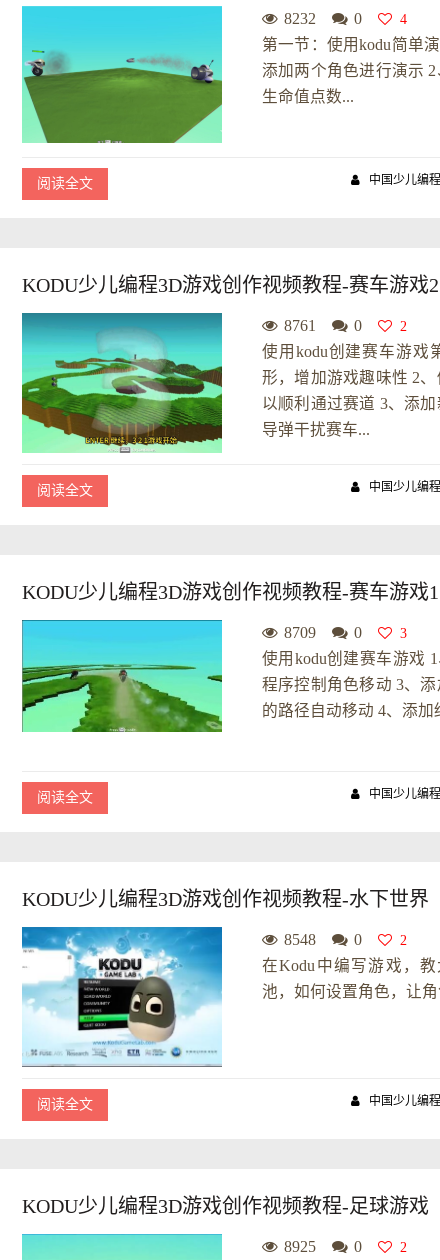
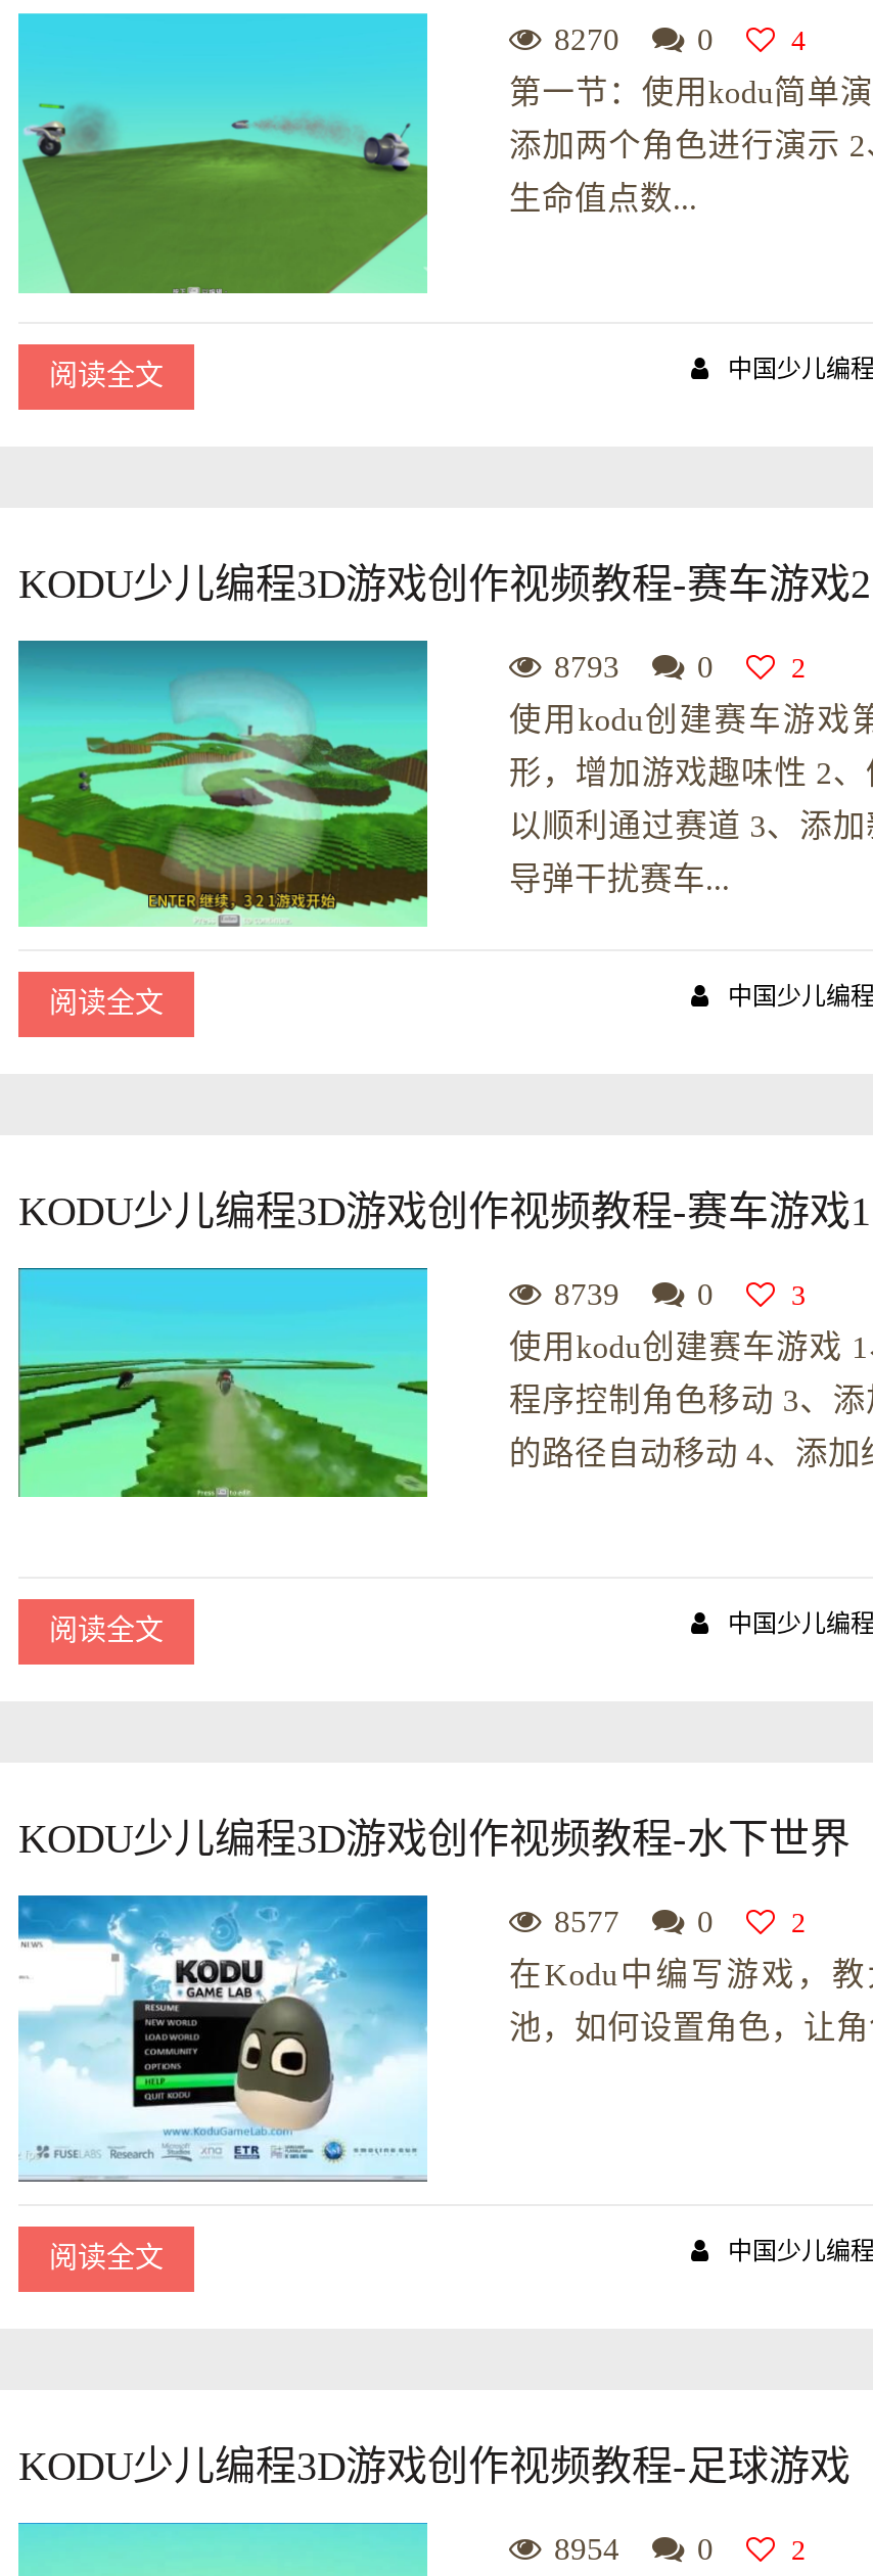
- 8232 0 4
+ 8270 0 4

- 8761 0 2
+ 8793 0 2

- 8709 0 3
+ 8739 0 3

- 8548 0 2
+ 8577 0 2

- 8925 0 2
+ 8954 0 2
